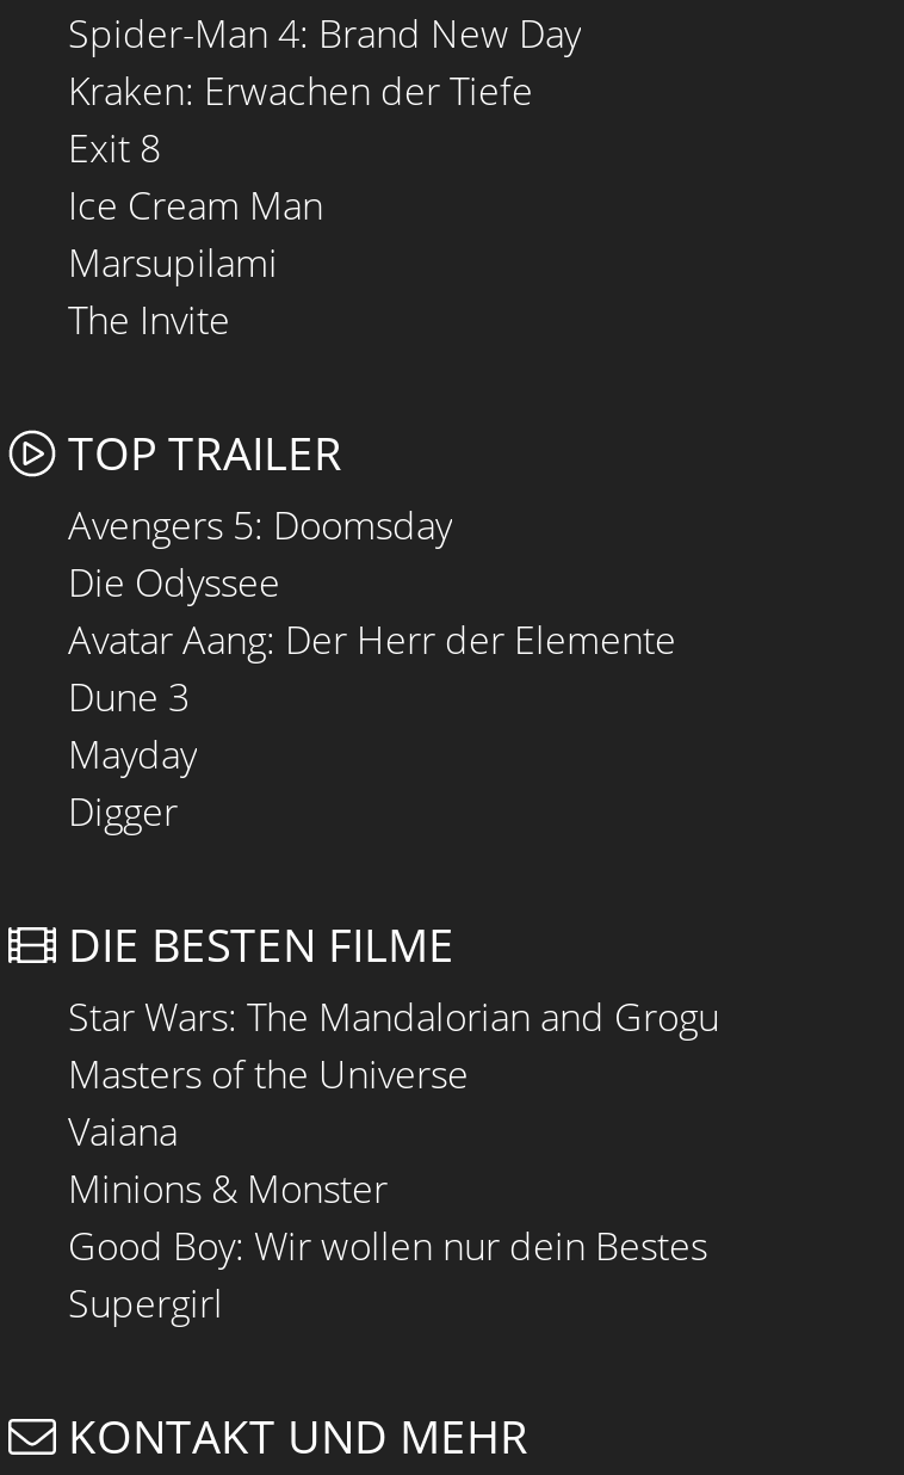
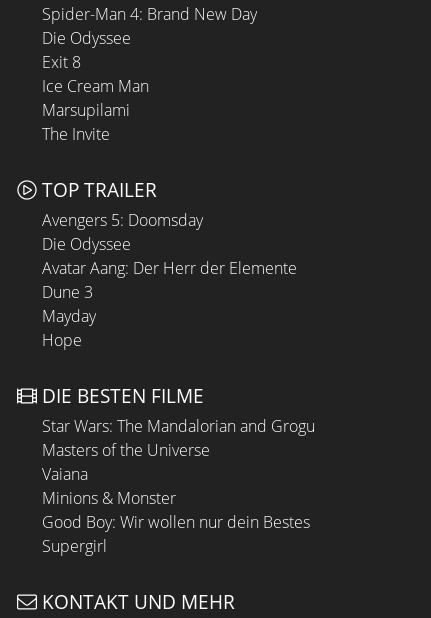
- Kraken: Erwachen der Tiefe
+ Die Odyssee

- Digger
+ Hope
